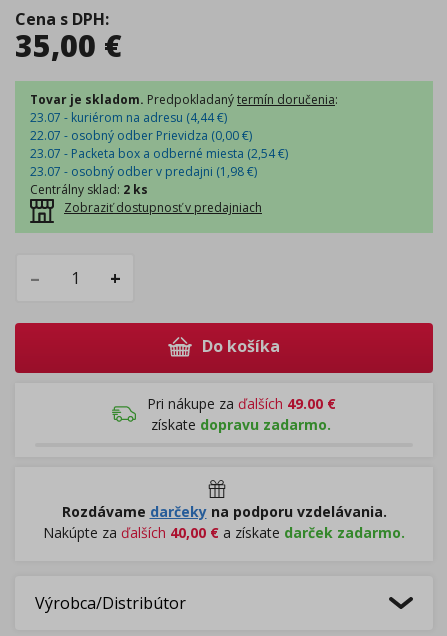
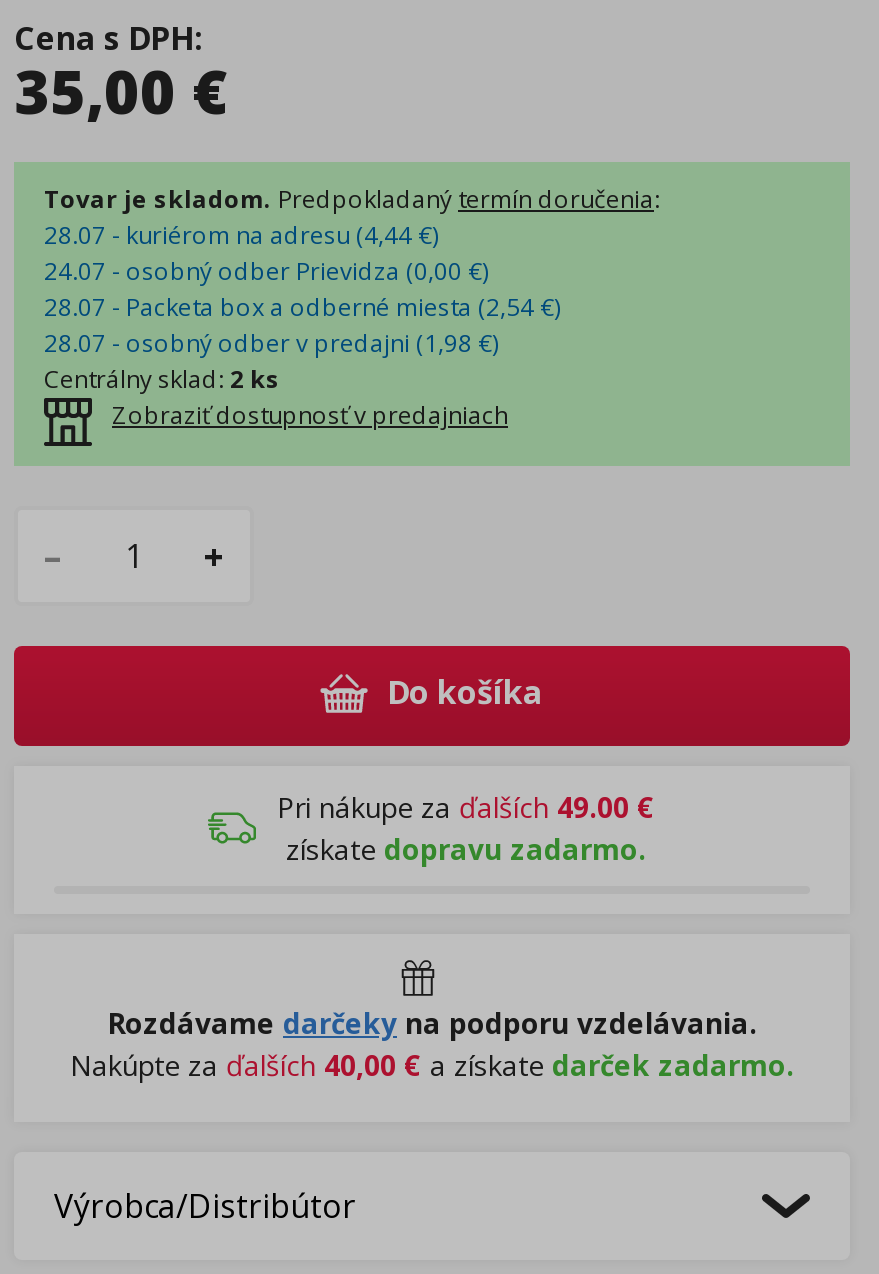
- 23.07 - kuriérom na adresu (4,44 €)
+ 28.07 - kuriérom na adresu (4,44 €)

- 22.07 - osobný odber Prievidza (0,00 €)
+ 24.07 - osobný odber Prievidza (0,00 €)

- 23.07 - Packeta box a odberné miesta (2,54 €)
+ 28.07 - Packeta box a odberné miesta (2,54 €)

- 23.07 - osobný odber v predajni (1,98 €)
+ 28.07 - osobný odber v predajni (1,98 €)
